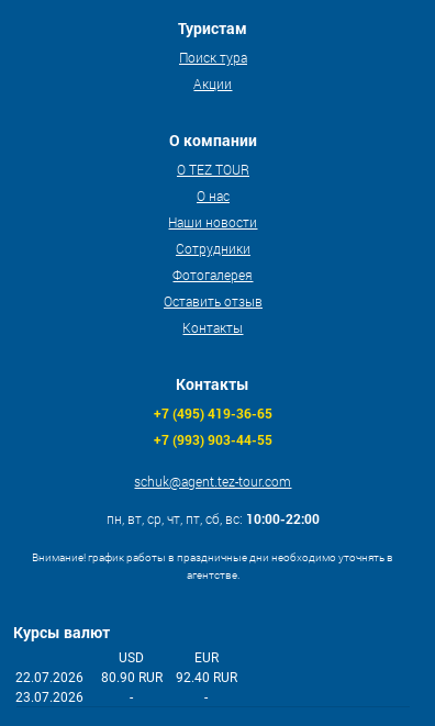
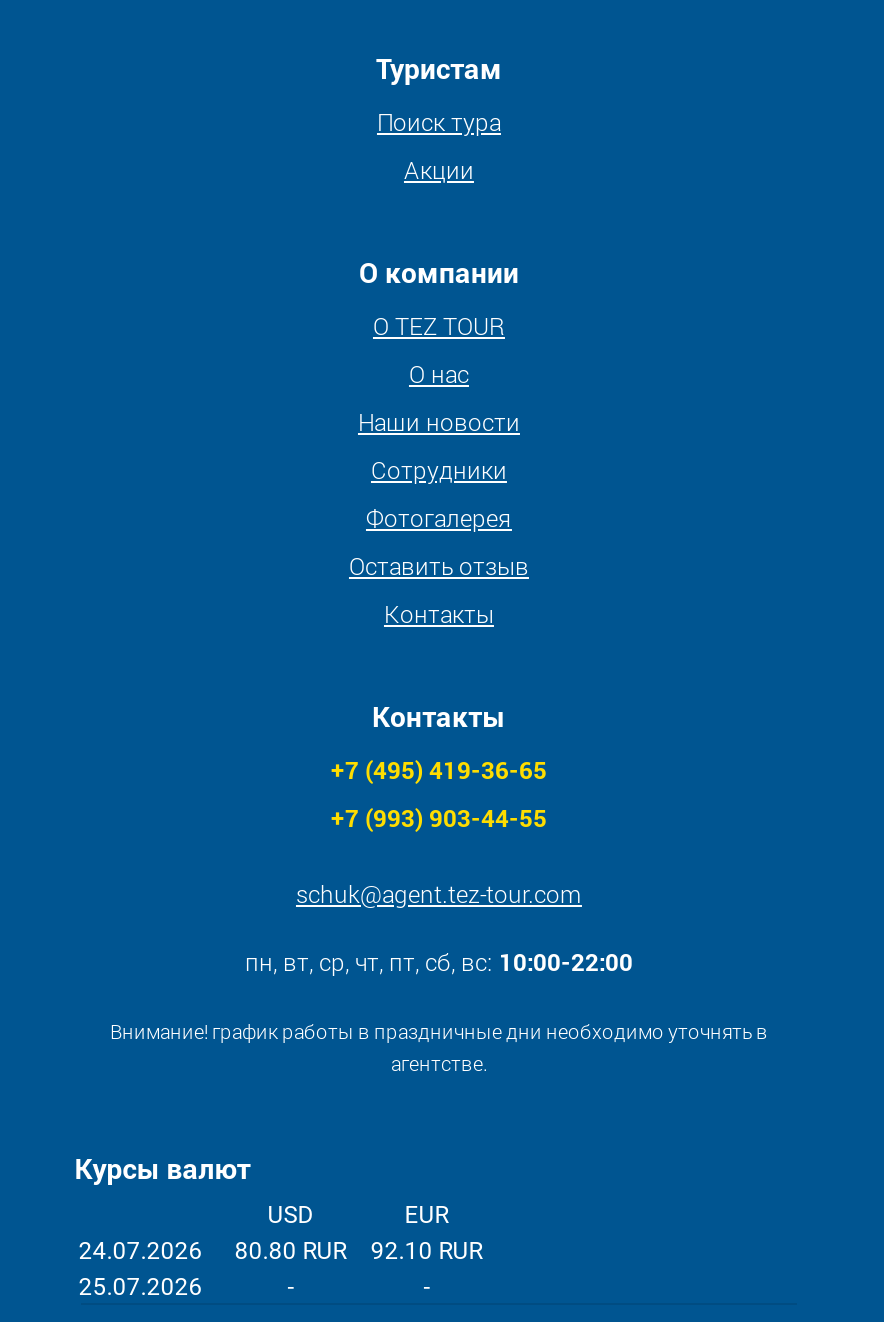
- 22.07.2026
+ 24.07.2026

- 80.90 RUR
+ 80.80 RUR

- 92.40 RUR
+ 92.10 RUR

- 23.07.2026
+ 25.07.2026
